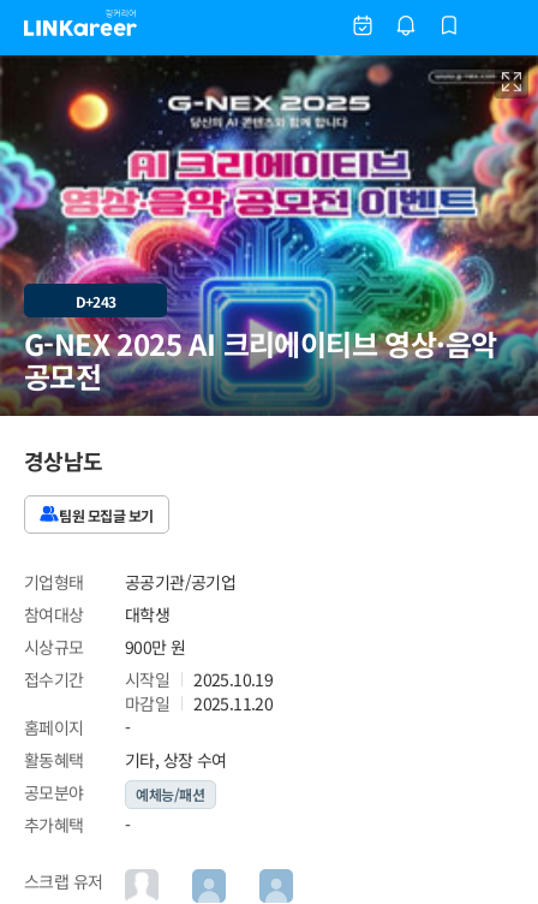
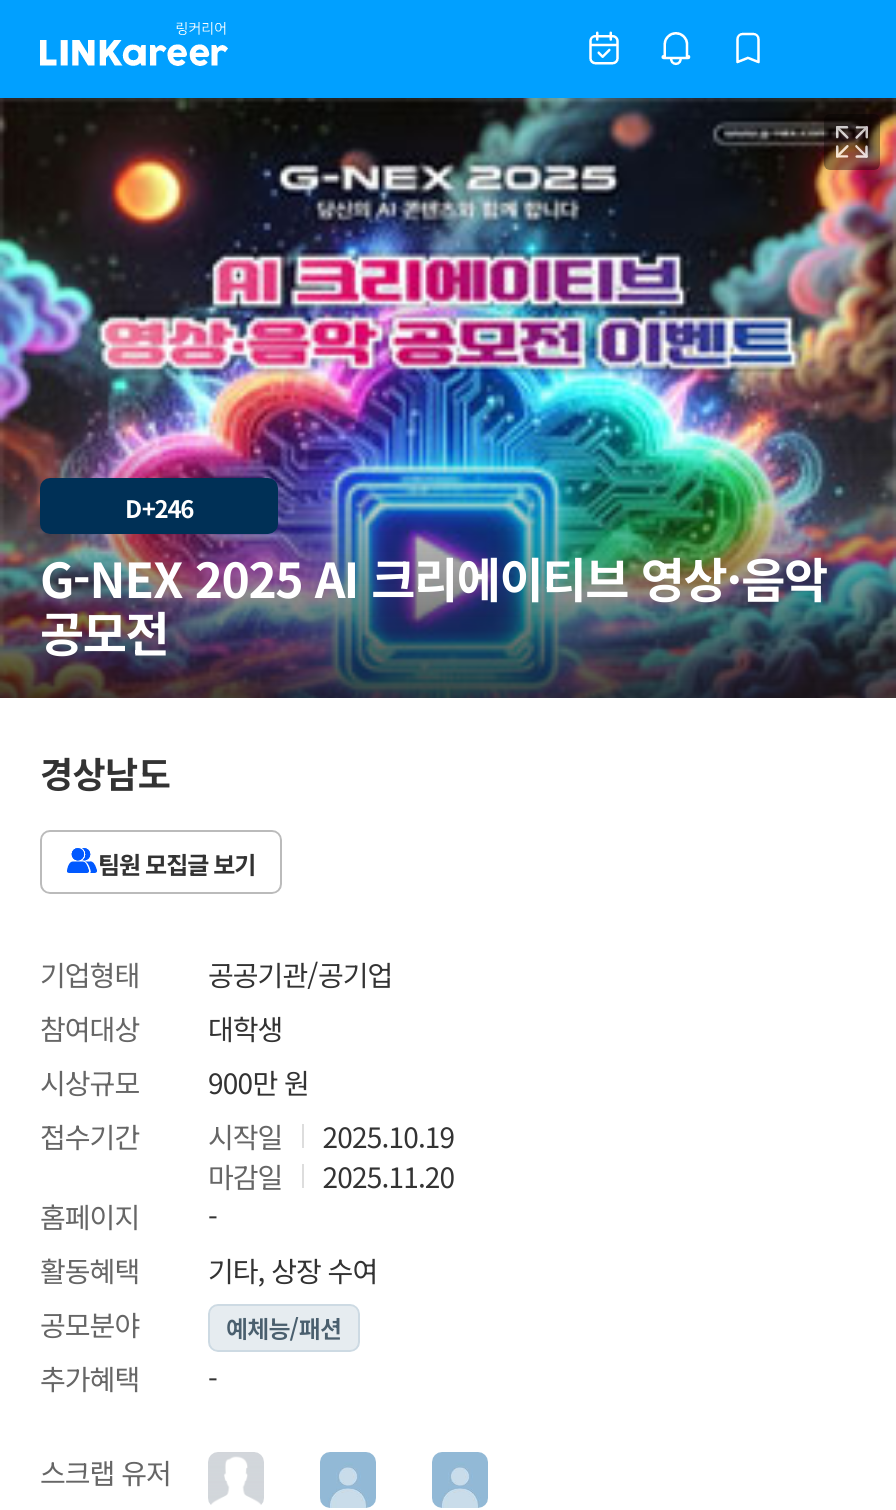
- D+243
+ D+246
